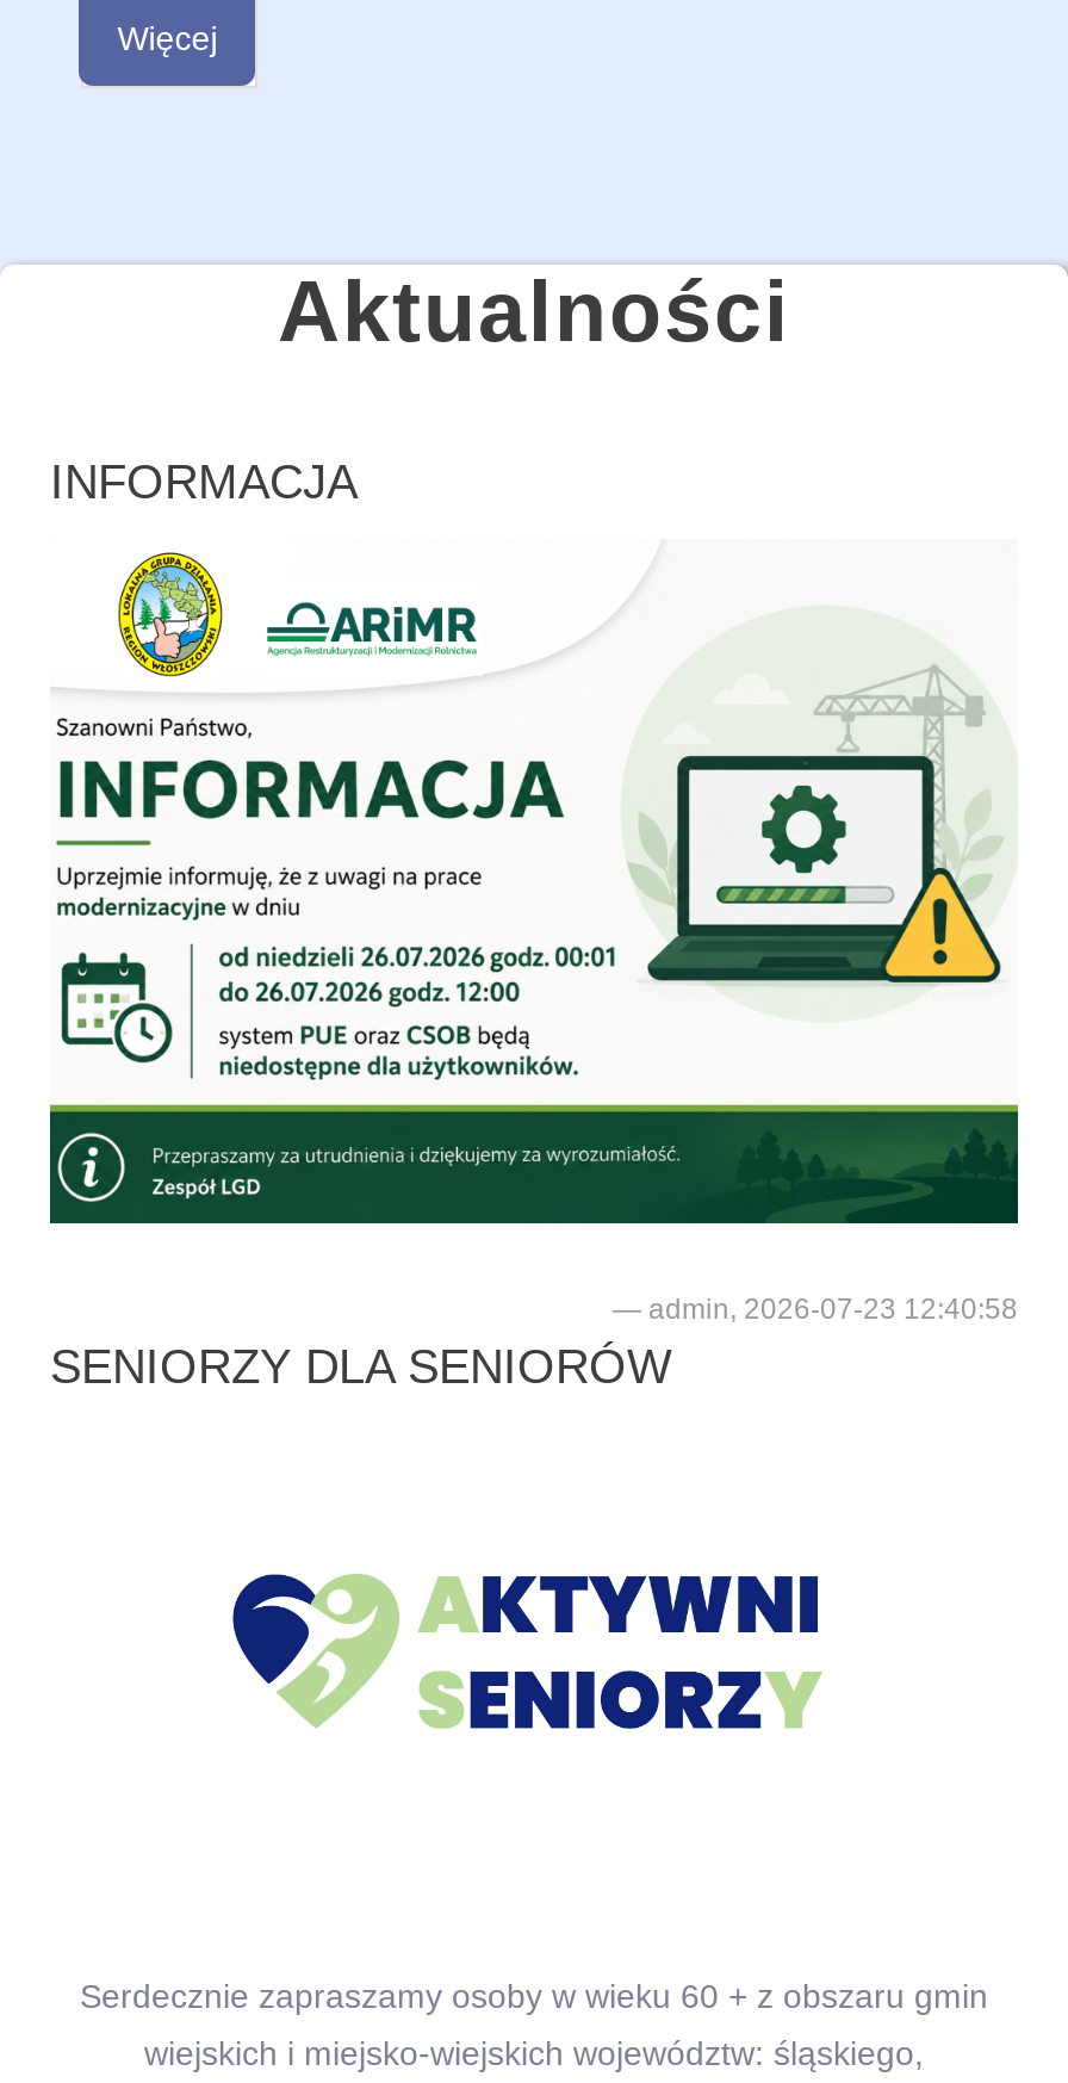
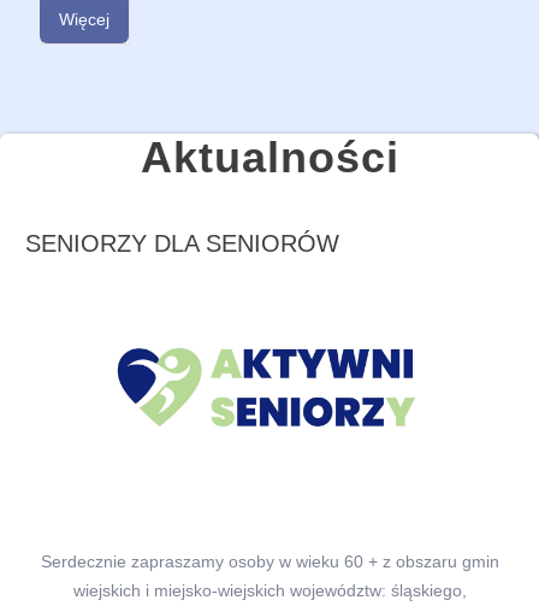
- INFORMACJA

- [image]

- [image]
- admin, 2026-07-23 12:40:58
